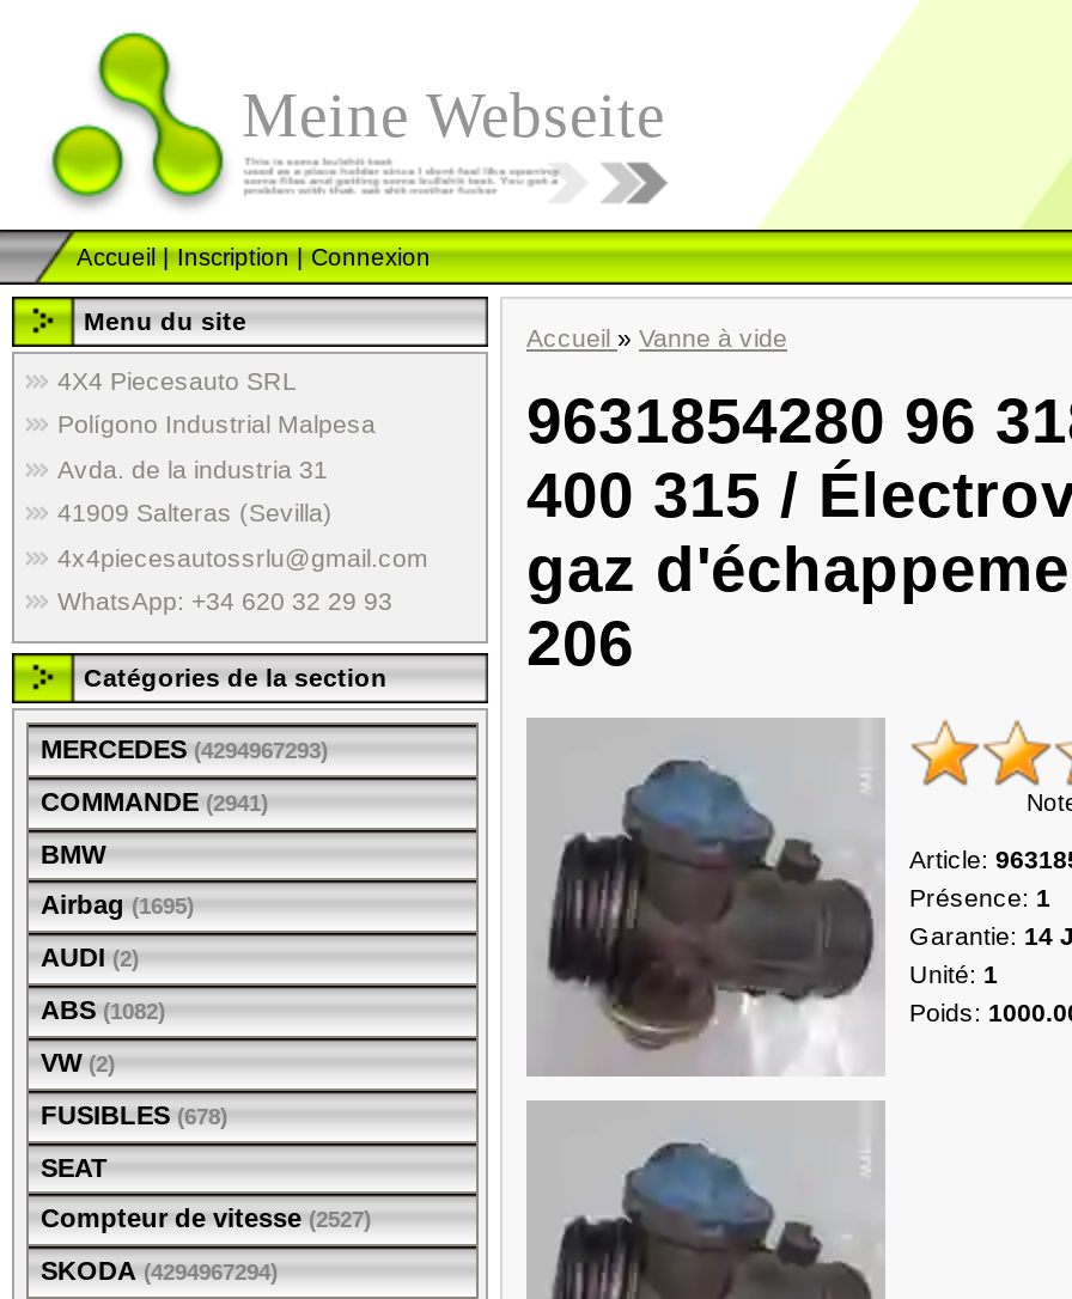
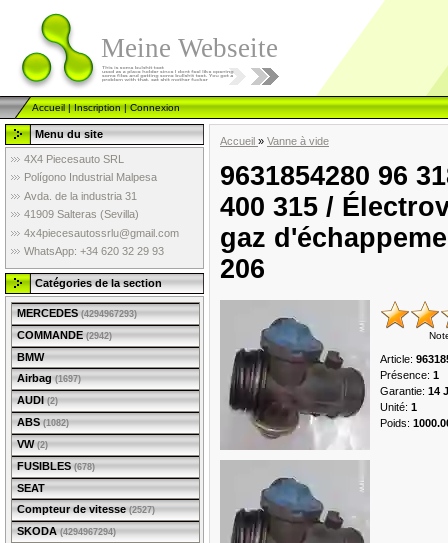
- COMMANDE (2941)
+ COMMANDE (2942)

- Airbag (1695)
+ Airbag (1697)
